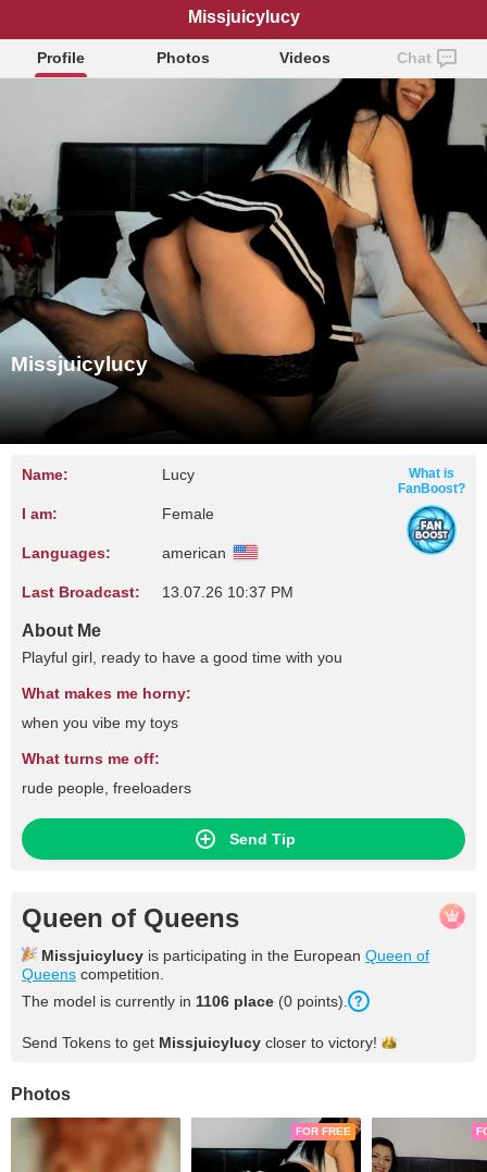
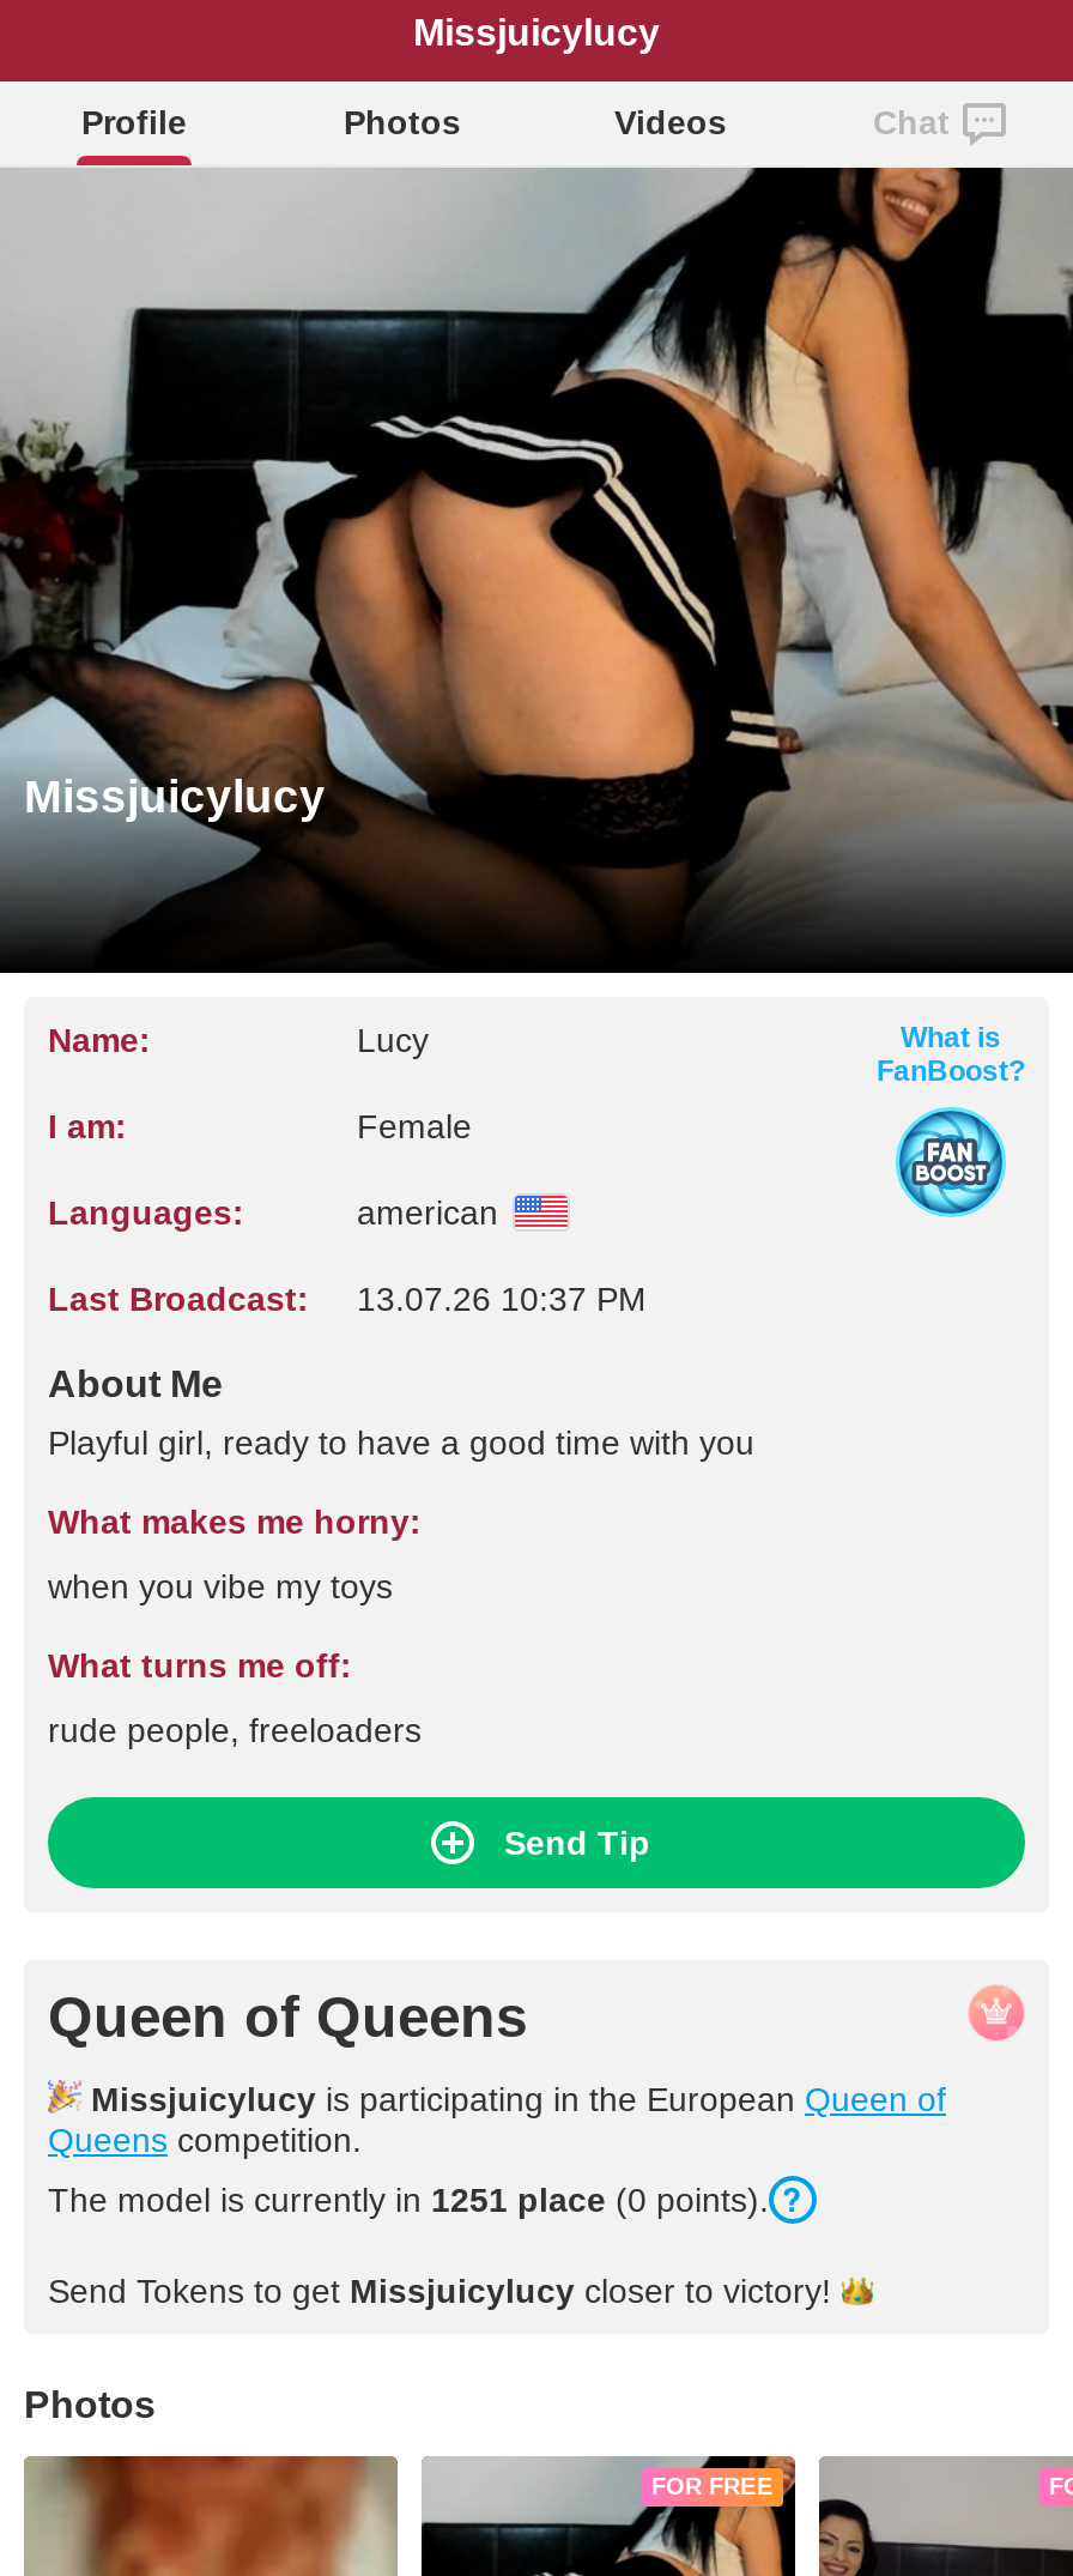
- The model is currently in 1106 place (0 points).
+ The model is currently in 1251 place (0 points).
